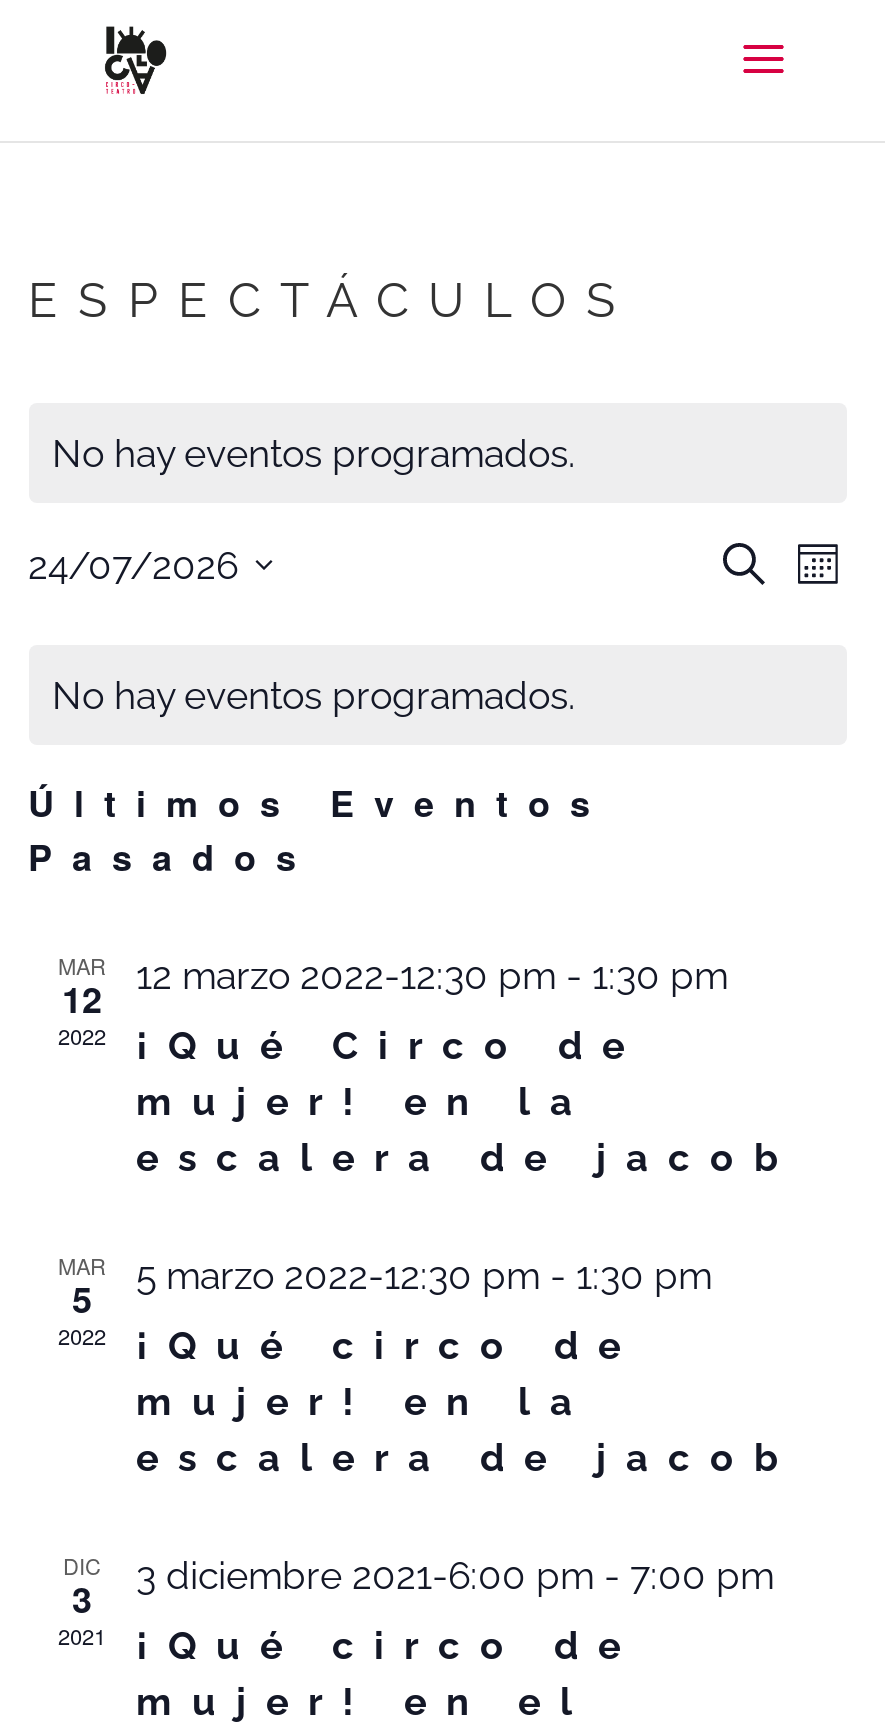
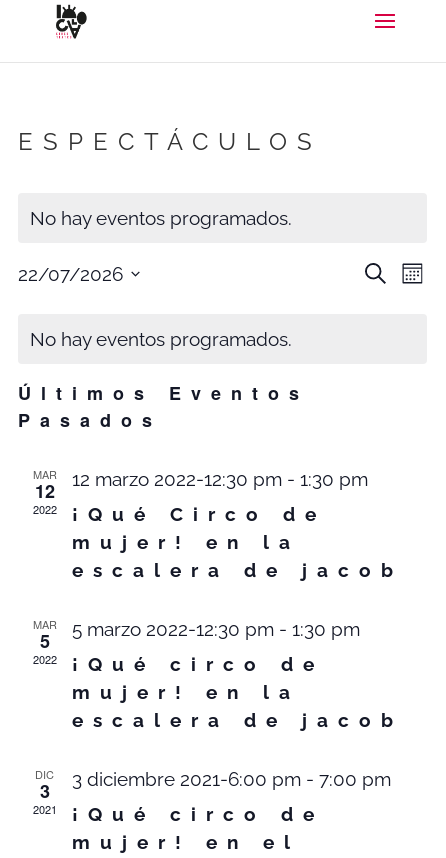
- 24/07/2026
+ 22/07/2026
